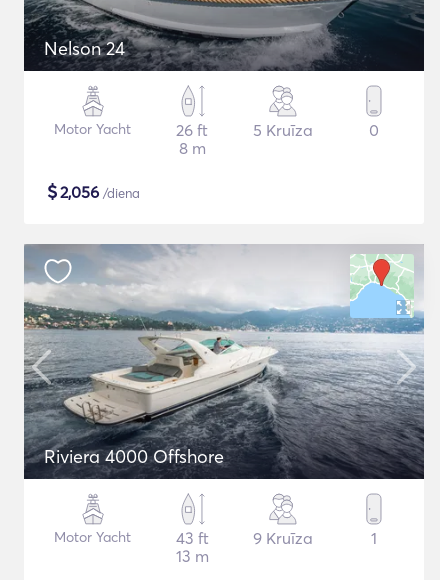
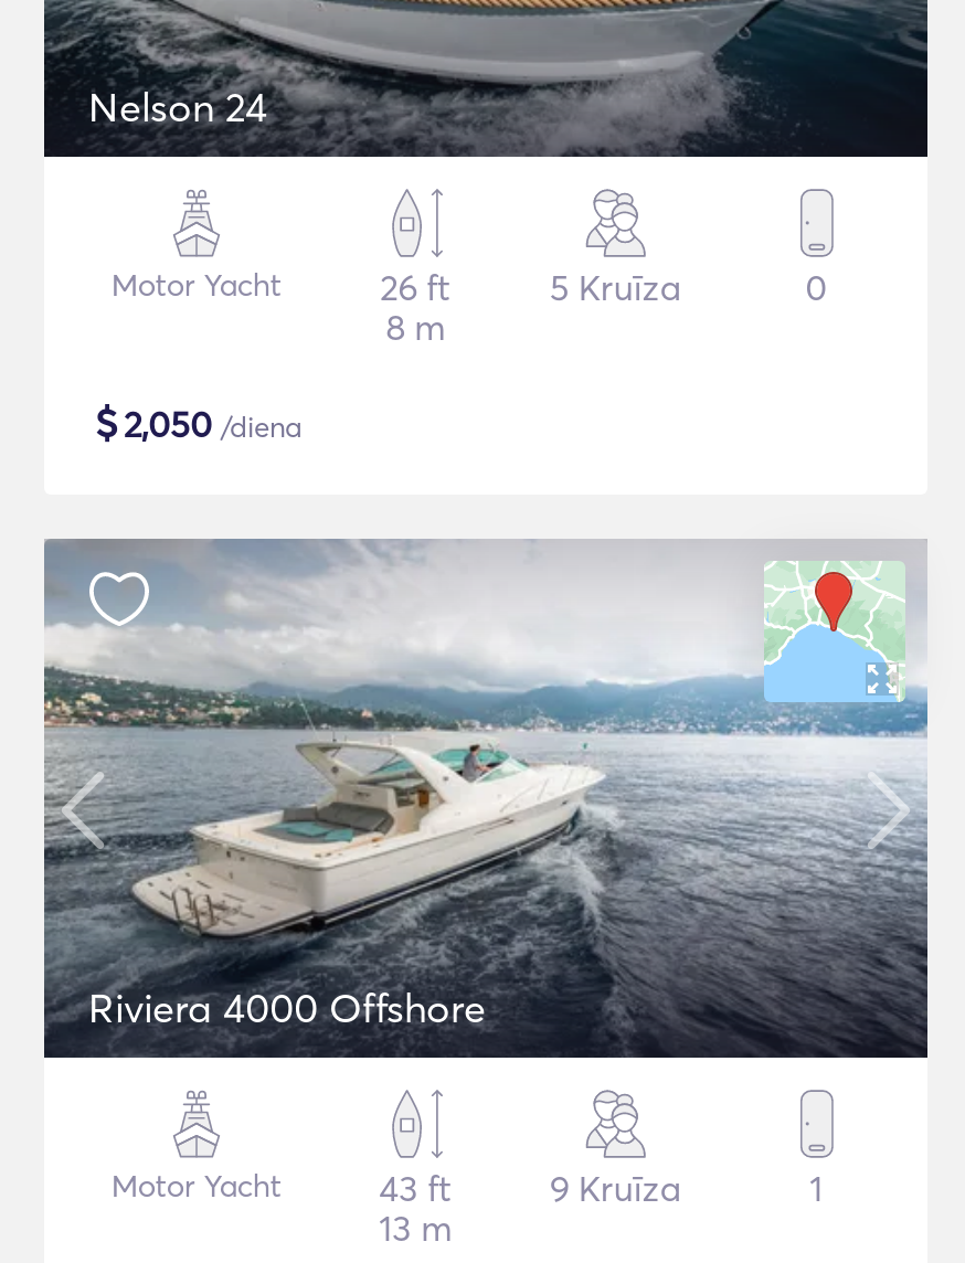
- $2,056 /diena
+ $2,050 /diena
